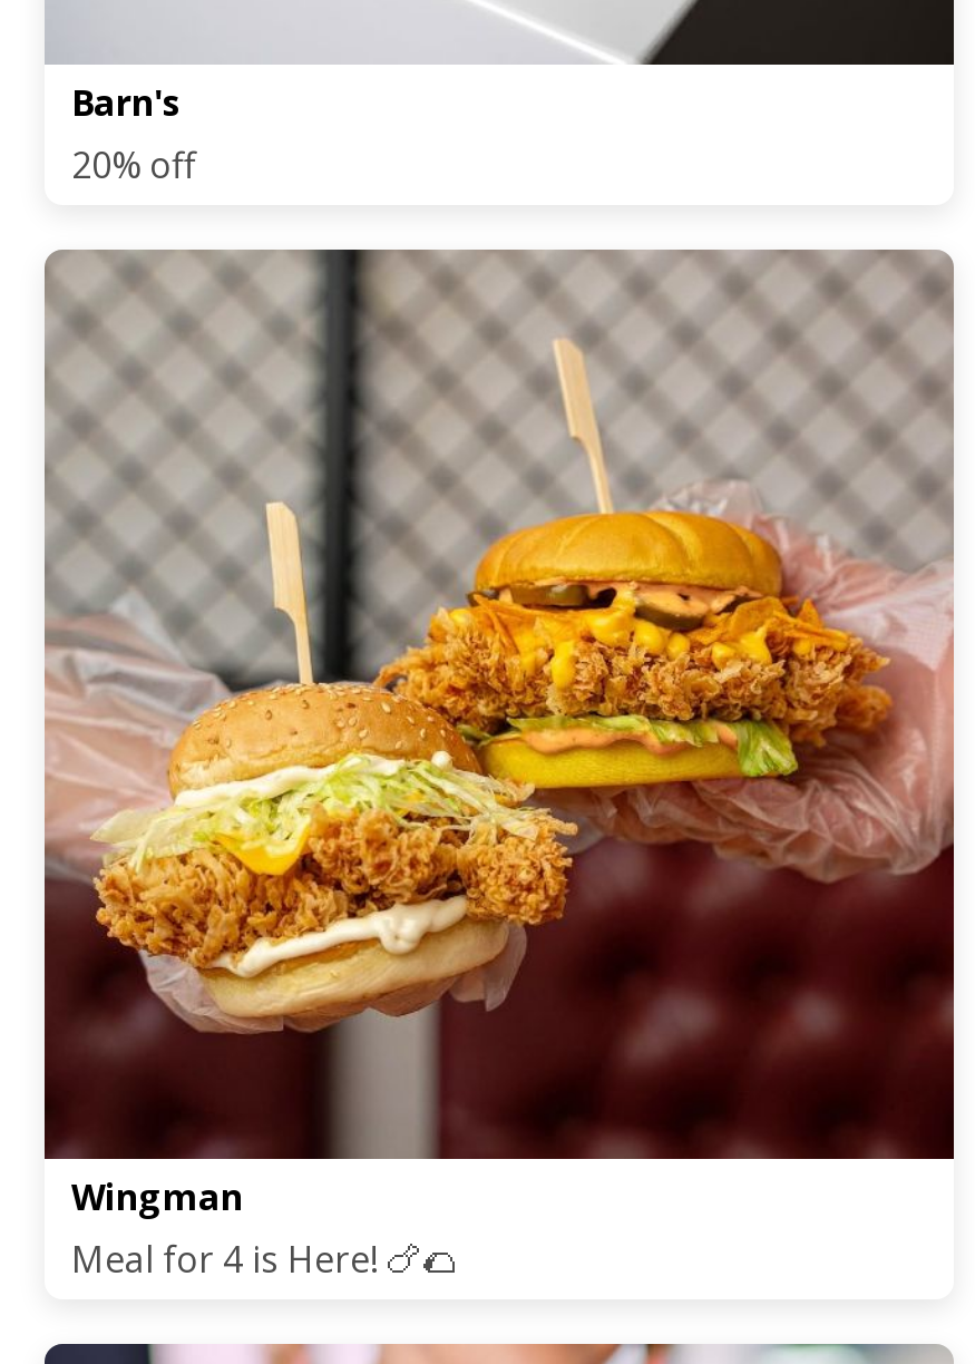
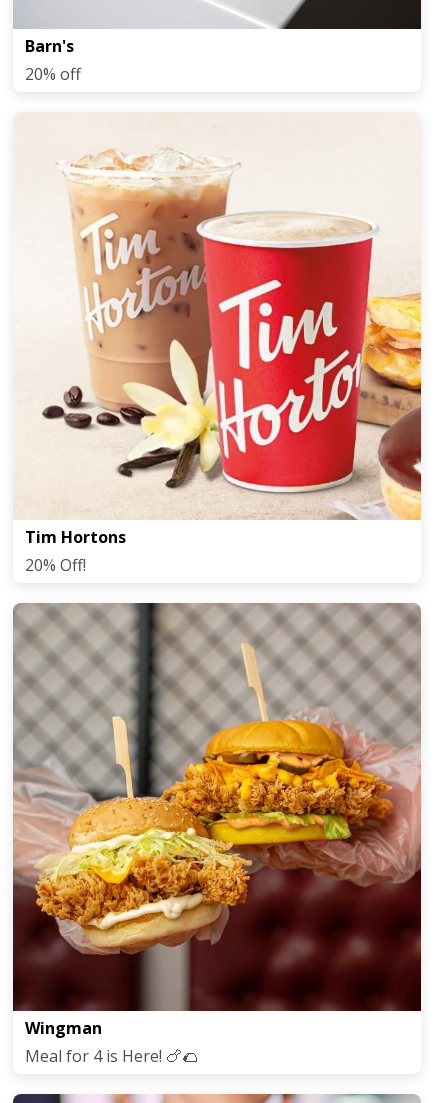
+ [image]
+ Tim Hortons
+ 20% Off!
